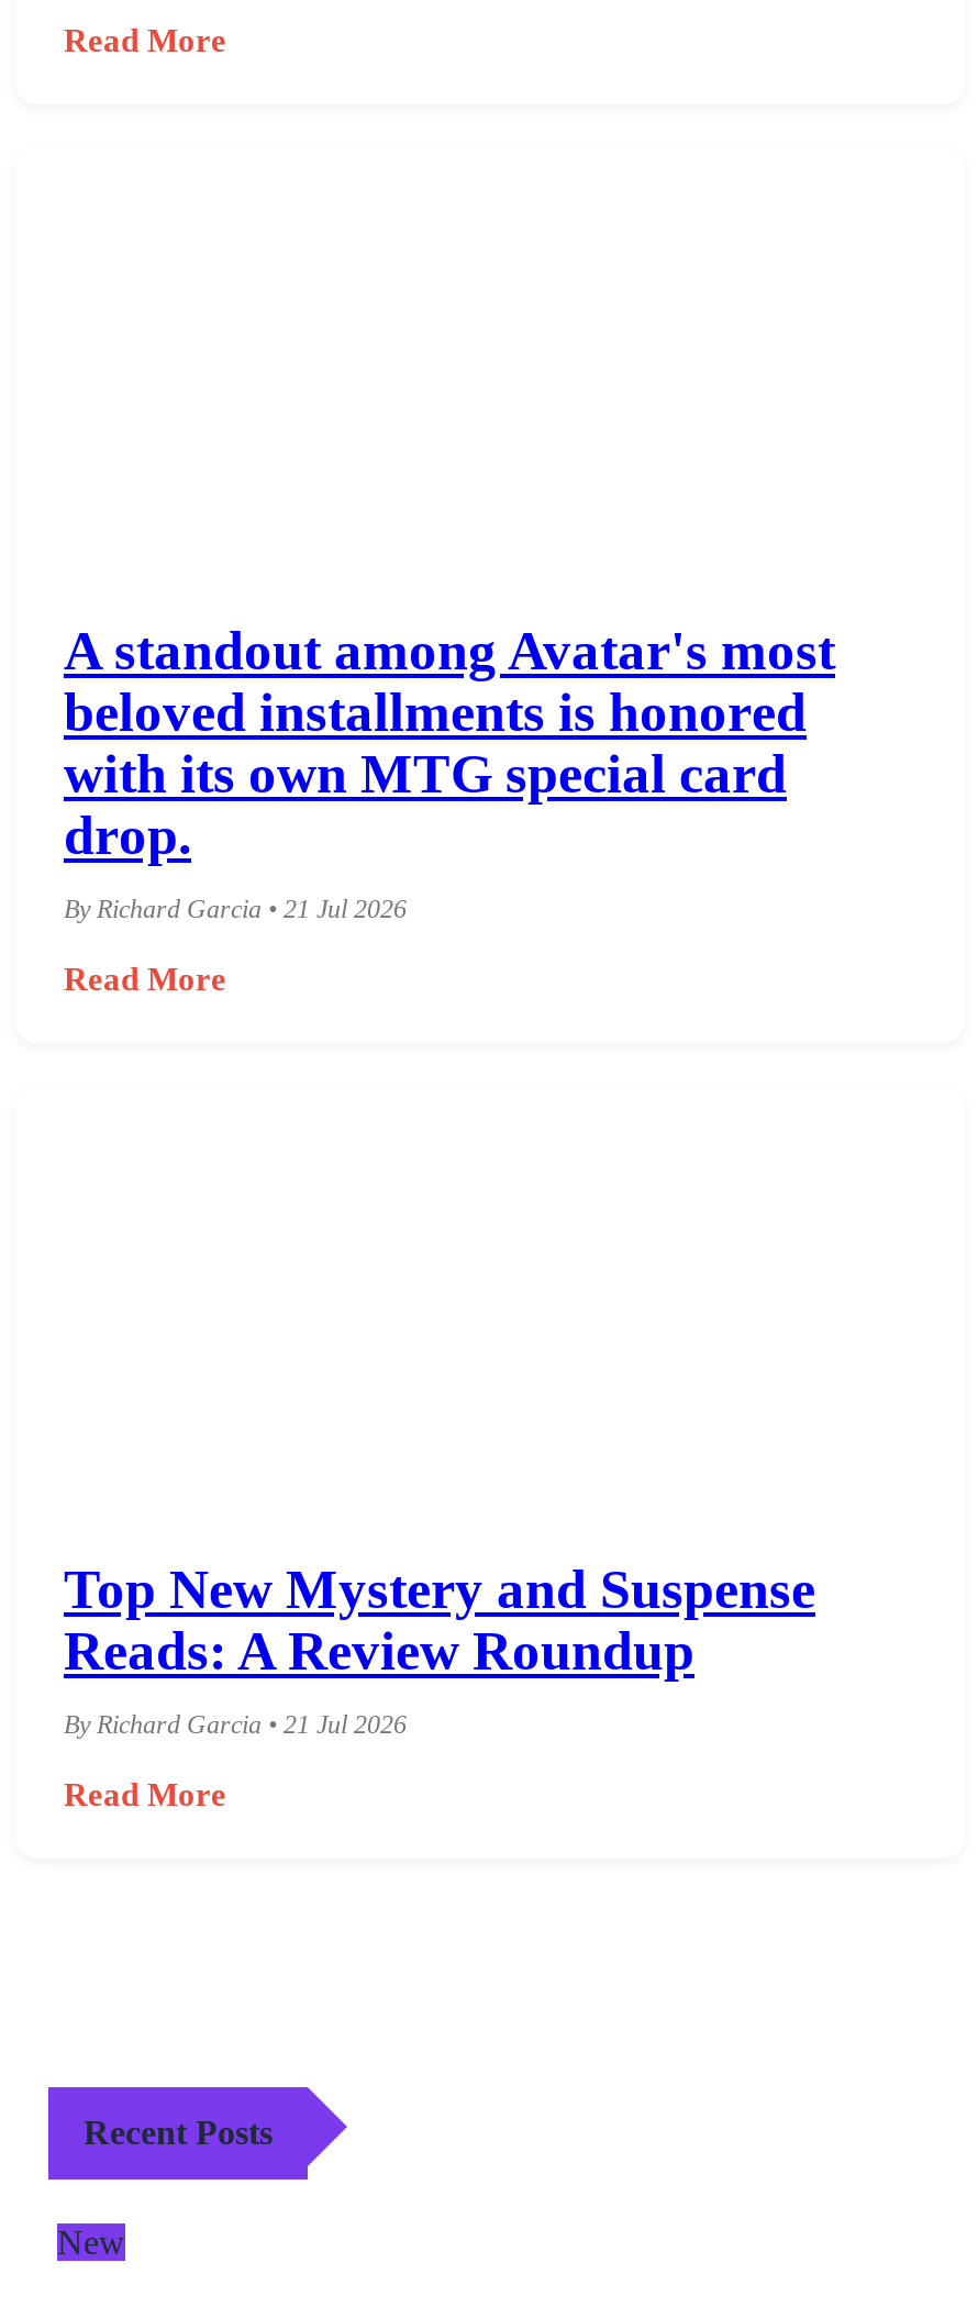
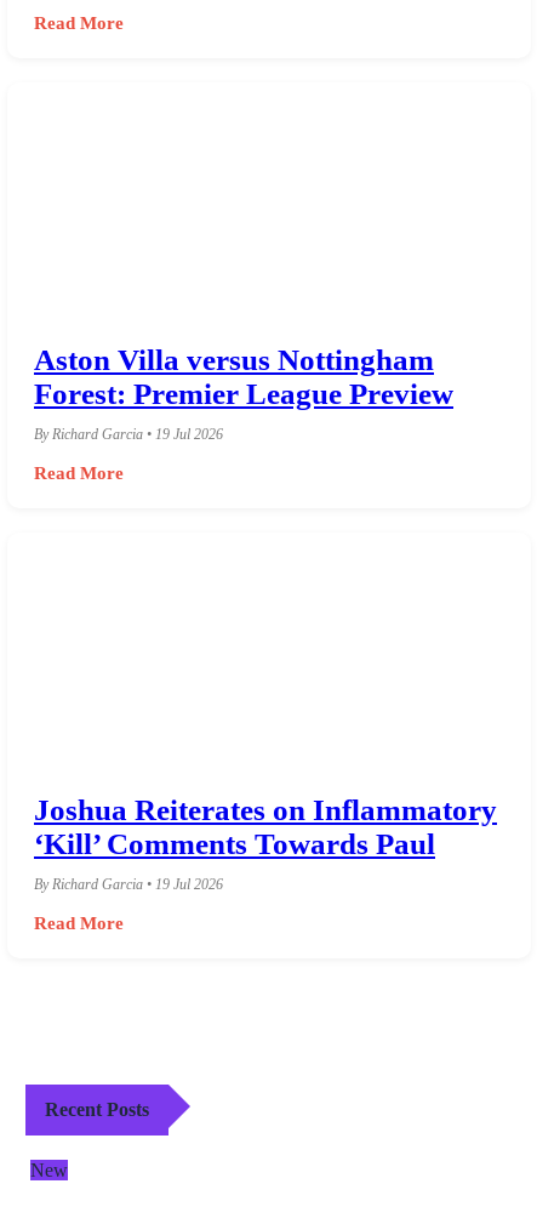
- A standout among Avatar's most
- beloved installments is honored
- with its own MTG special card
- drop.
+ Aston Villa versus Nottingham
+ Forest: Premier League Preview

- By Richard Garcia • 21 Jul 2026
+ By Richard Garcia • 19 Jul 2026

- Top New Mystery and Suspense
- Reads: A Review Roundup
+ Joshua Reiterates on Inflammatory
+ ‘Kill’ Comments Towards Paul

- By Richard Garcia • 21 Jul 2026
+ By Richard Garcia • 19 Jul 2026
